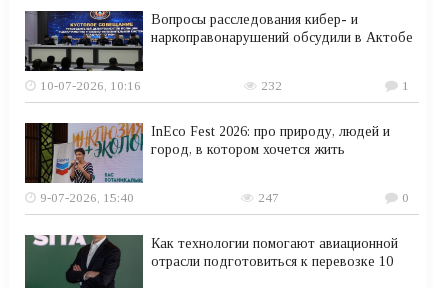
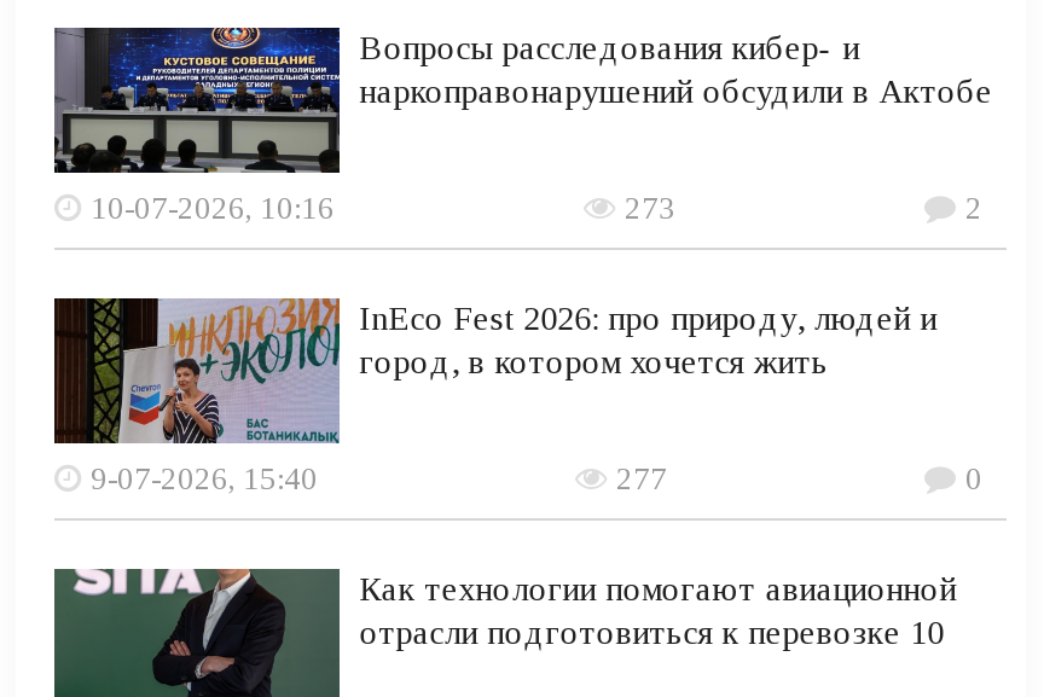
- 232
+ 273

- 1
+ 2

- 247
+ 277
